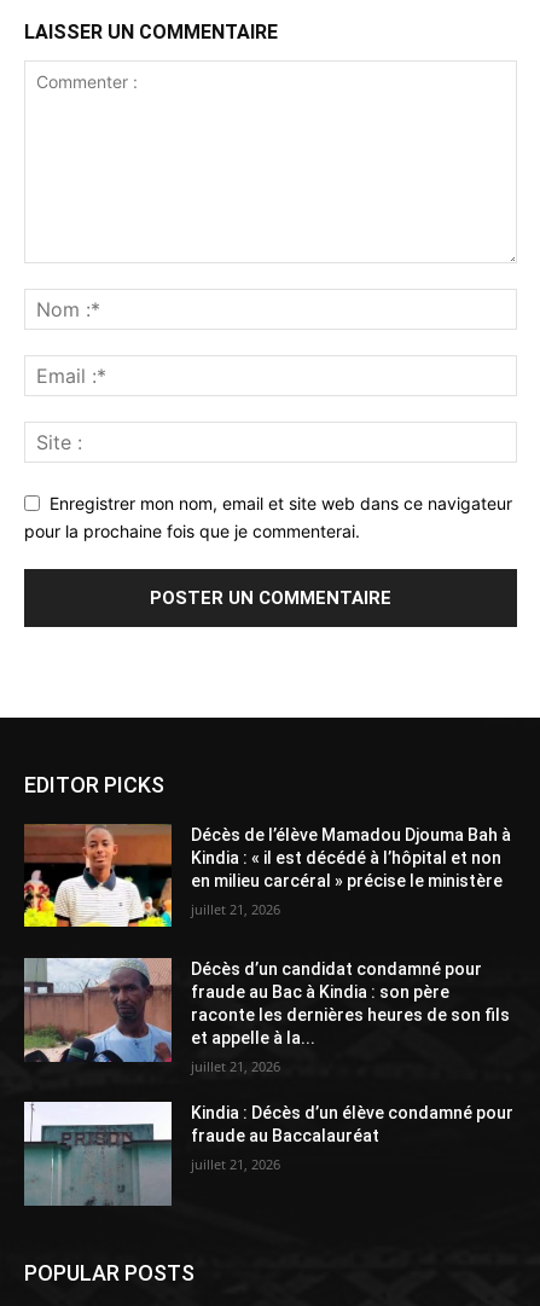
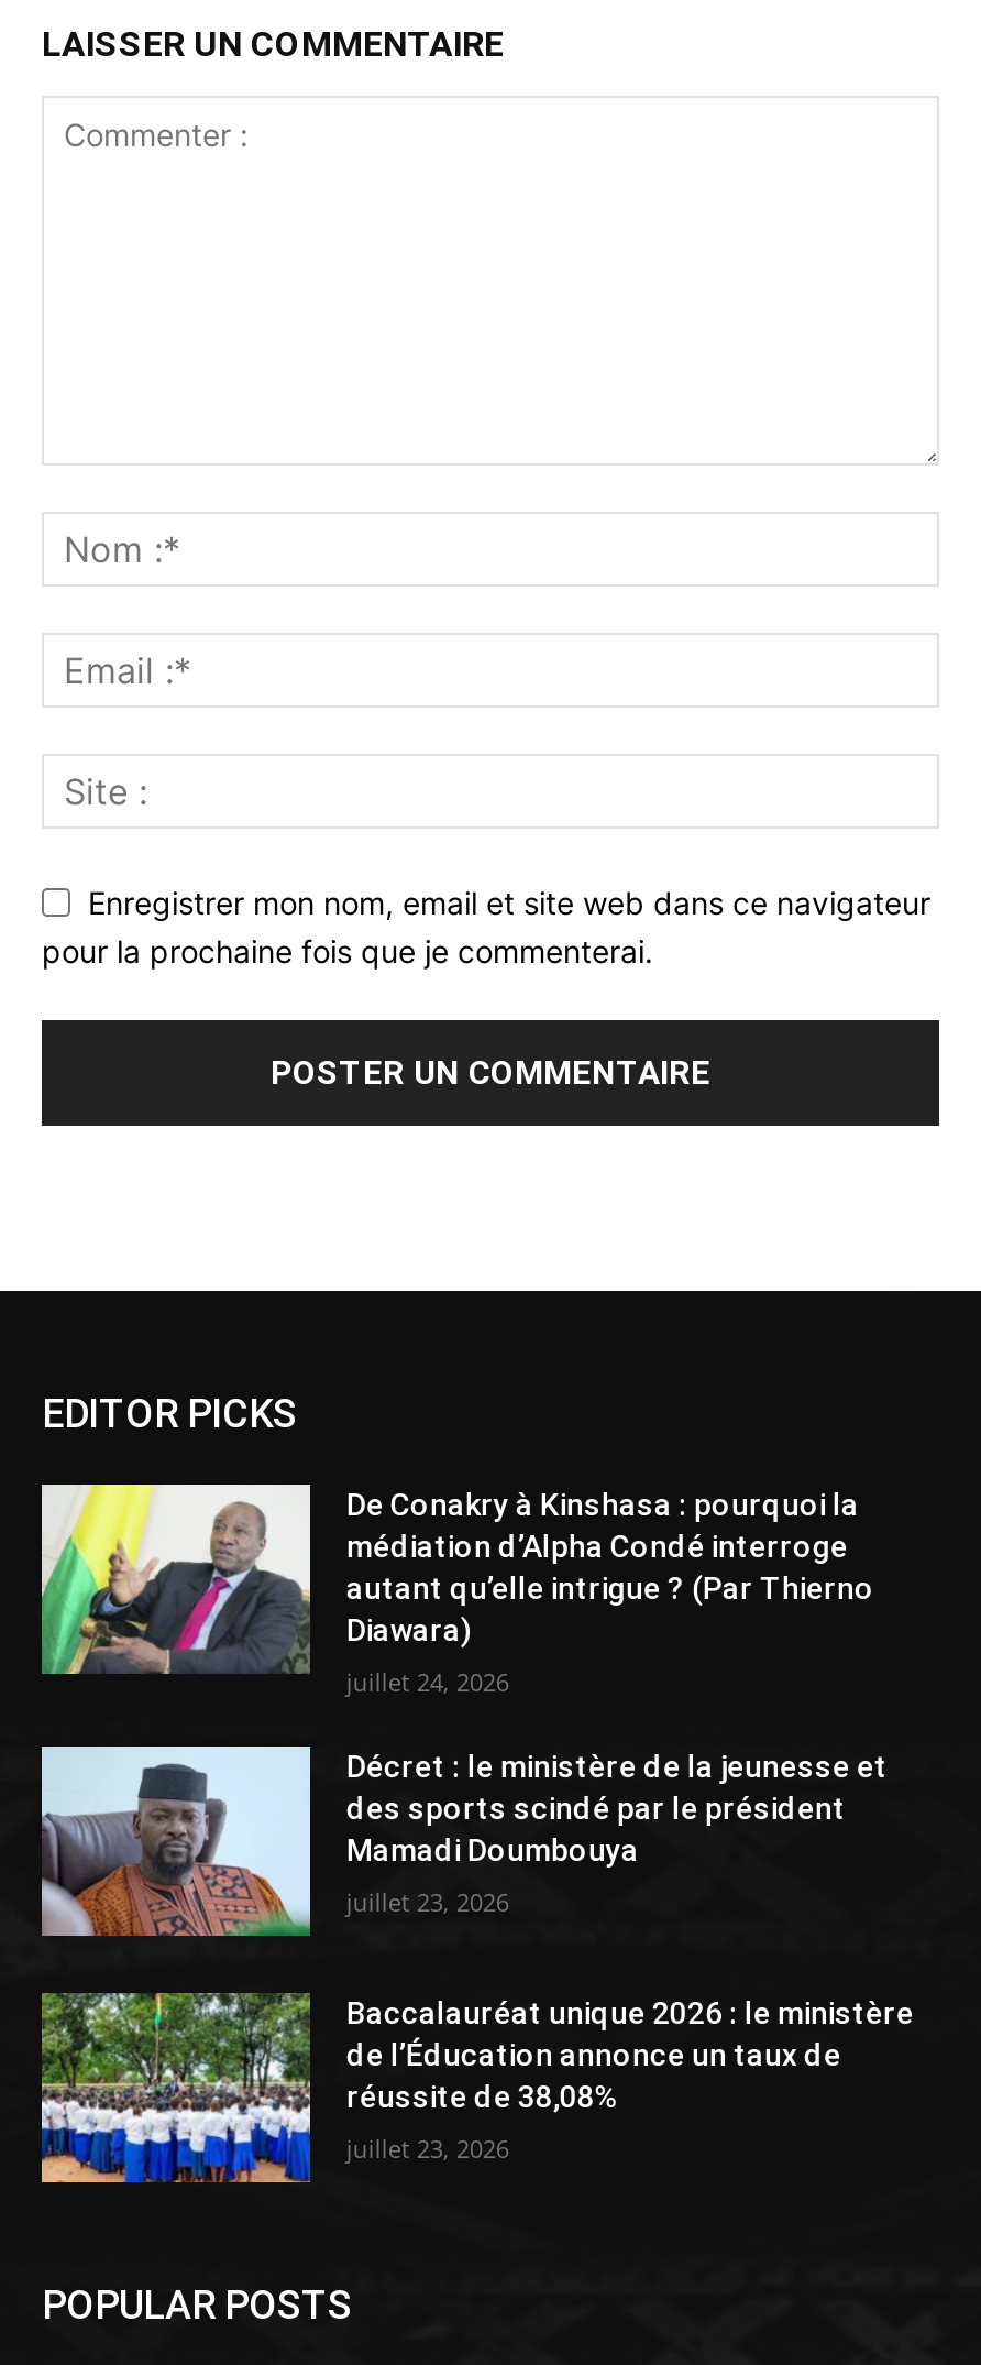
- [image]
- Décès de l’élève Mamadou Djouma Bah à
- Kindia : « il est décédé à l’hôpital et non
- en milieu carcéral » précise le ministère
+ [image]
+ De Conakry à Kinshasa : pourquoi la
+ médiation d’Alpha Condé interroge
+ autant qu’elle intrigue ? (Par Thierno
+ Diawara)

- juillet 21, 2026
+ juillet 24, 2026

- [image]
- Décès d’un candidat condamné pour
- fraude au Bac à Kindia : son père
- raconte les dernières heures de son fils
- et appelle à la...
+ [image]
+ Décret : le ministère de la jeunesse et
+ des sports scindé par le président
+ Mamadi Doumbouya

- juillet 21, 2026
+ juillet 23, 2026

- [image]
- Kindia : Décès d’un élève condamné pour
- fraude au Baccalauréat
+ [image]
+ Baccalauréat unique 2026 : le ministère
+ de l’Éducation annonce un taux de
+ réussite de 38,08%

- juillet 21, 2026
+ juillet 23, 2026
